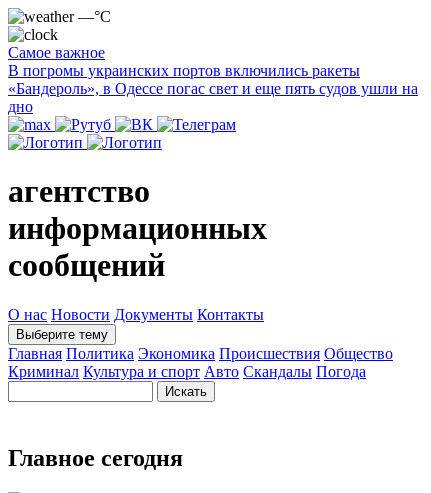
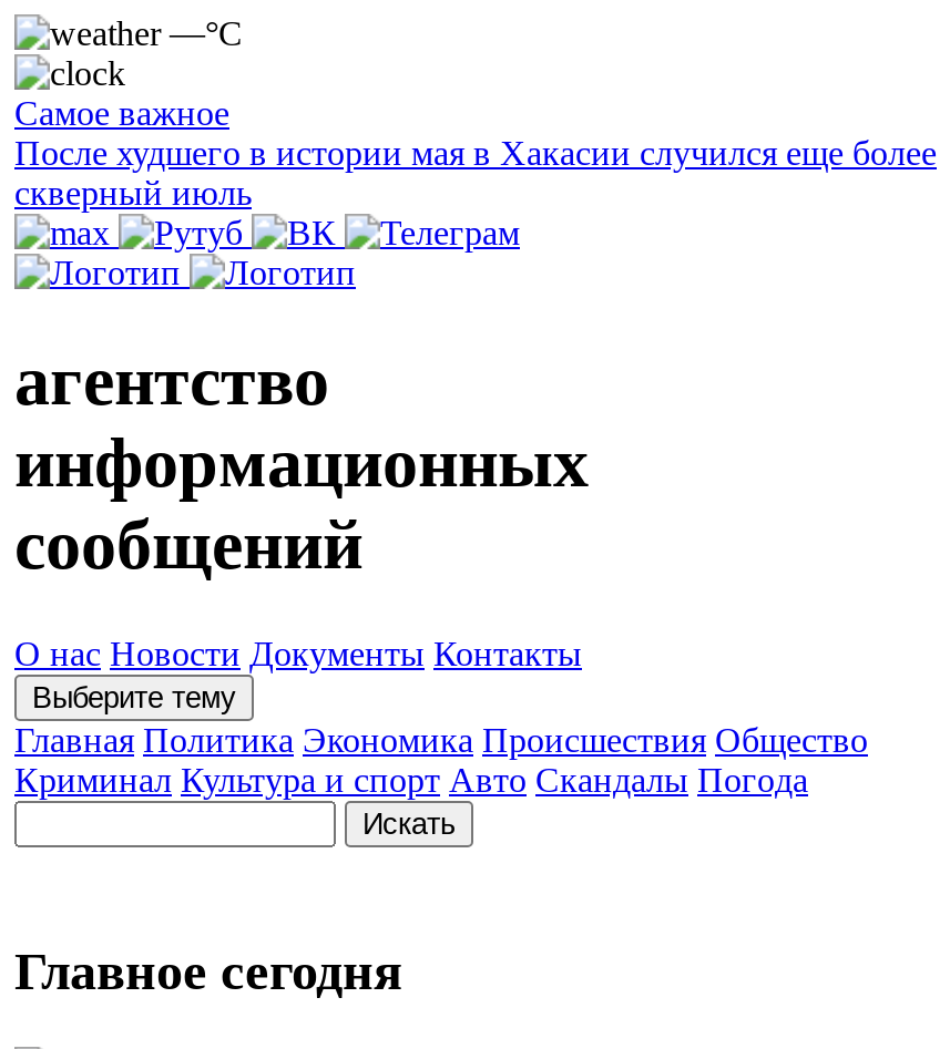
- В погромы украинских портов включились ракеты
- «Бандероль», в Одессе погас свет и еще пять судов ушли на
- дно
+ После худшего в истории мая в Хакасии случился еще более
+ скверный июль
